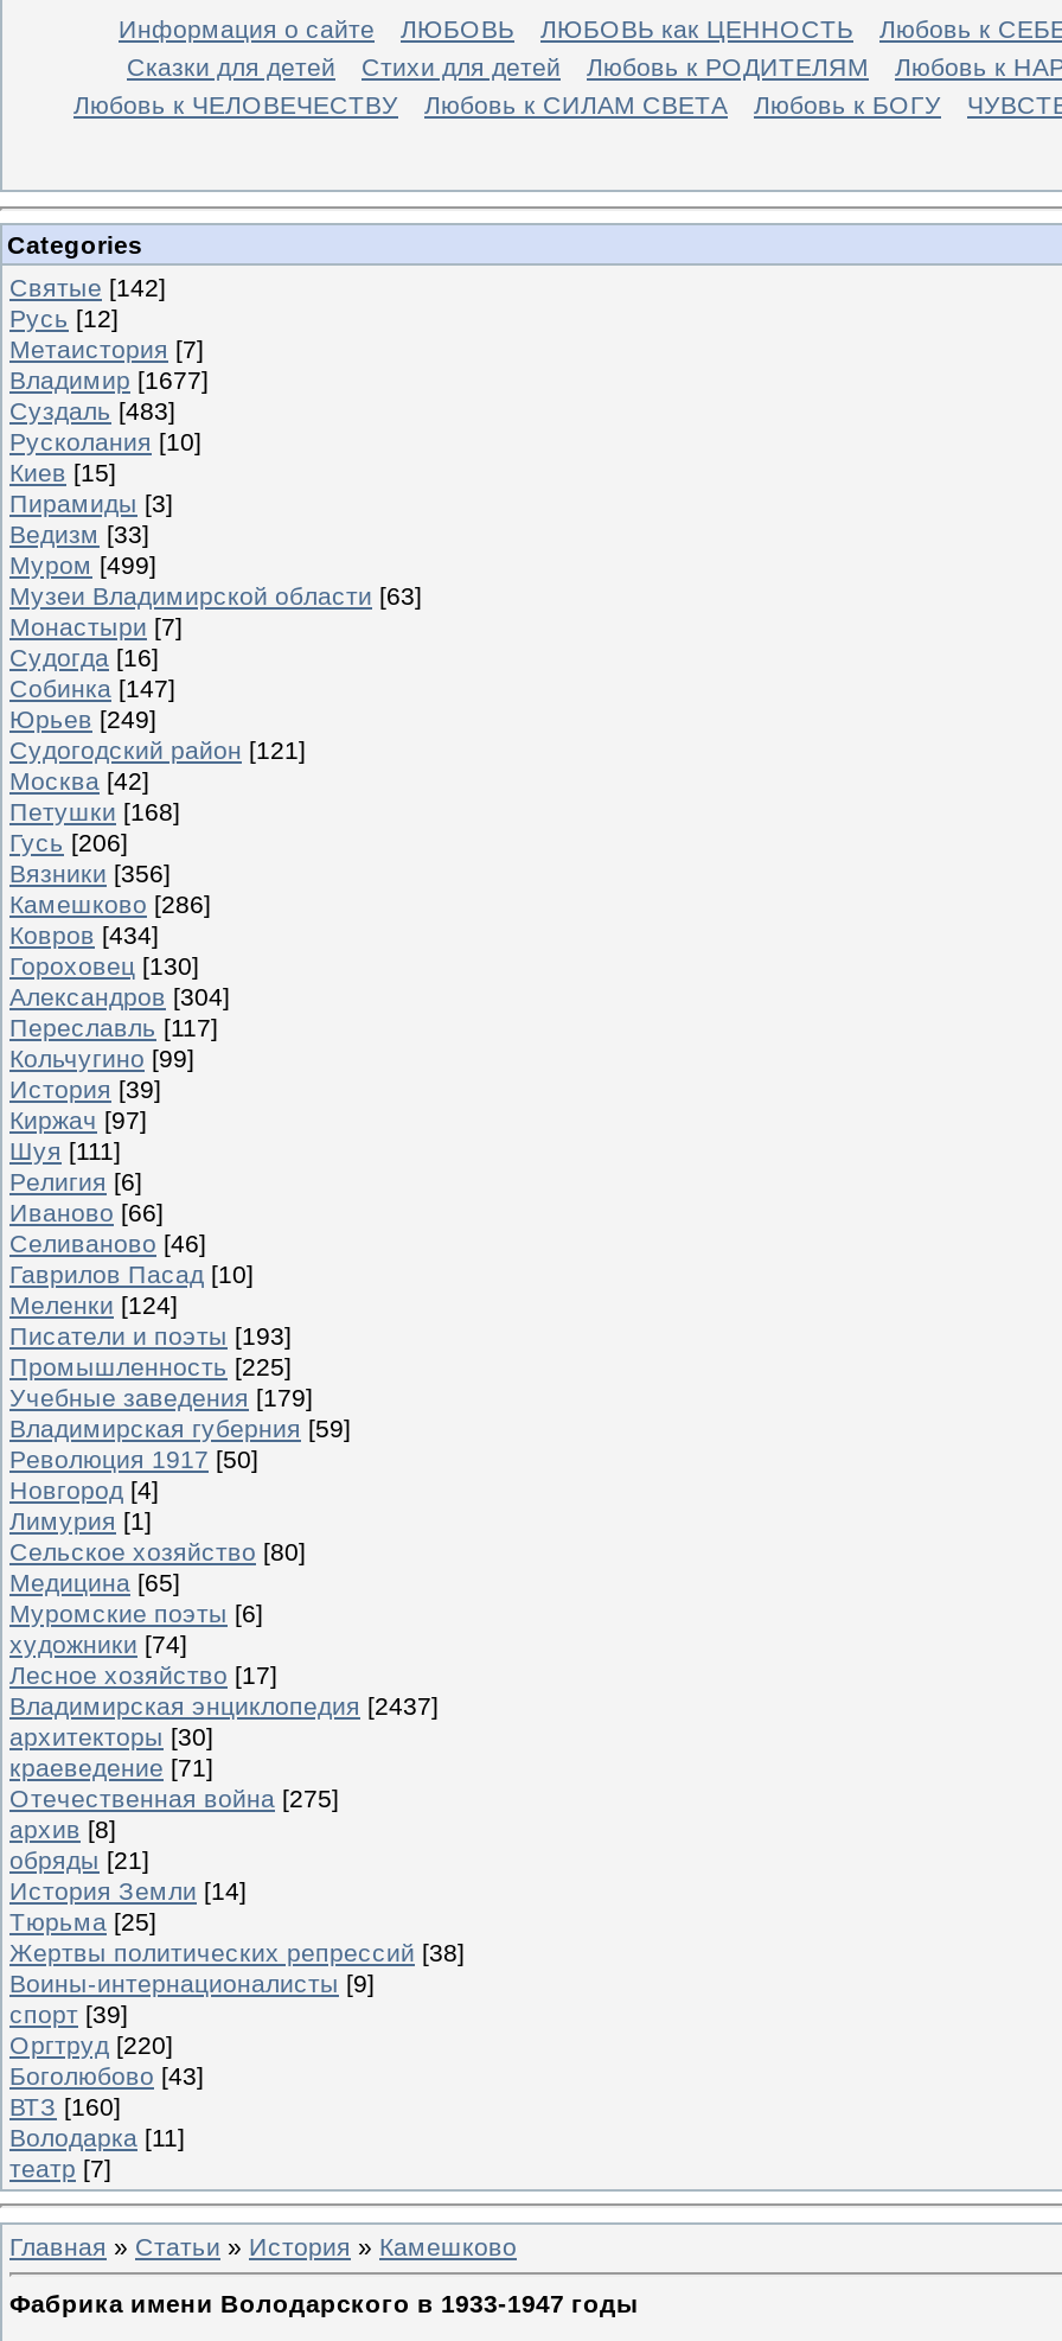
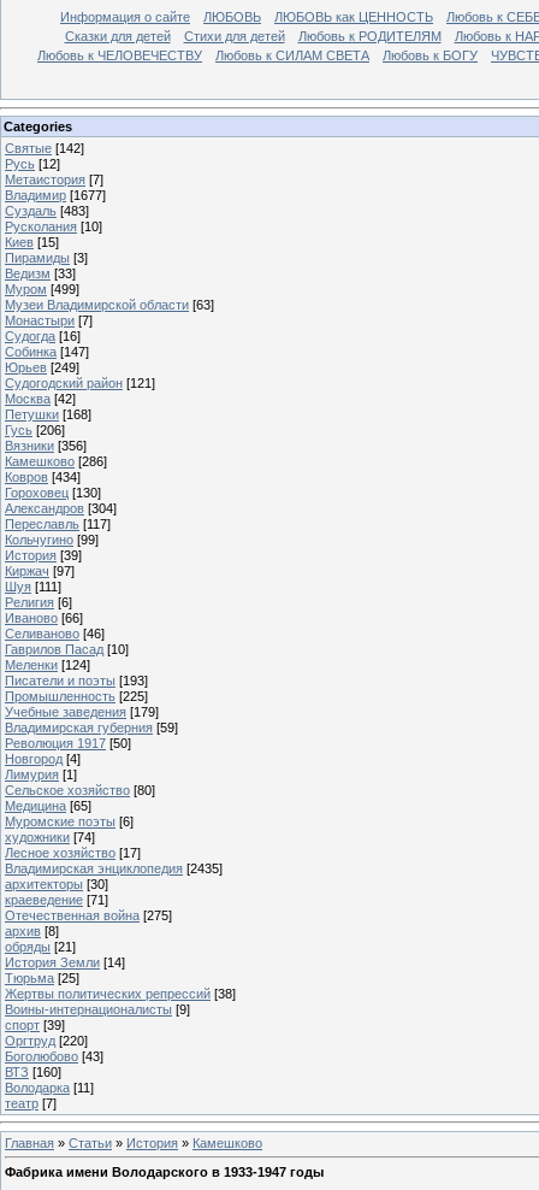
- Владимирская энциклопедия [2437]
+ Владимирская энциклопедия [2435]
